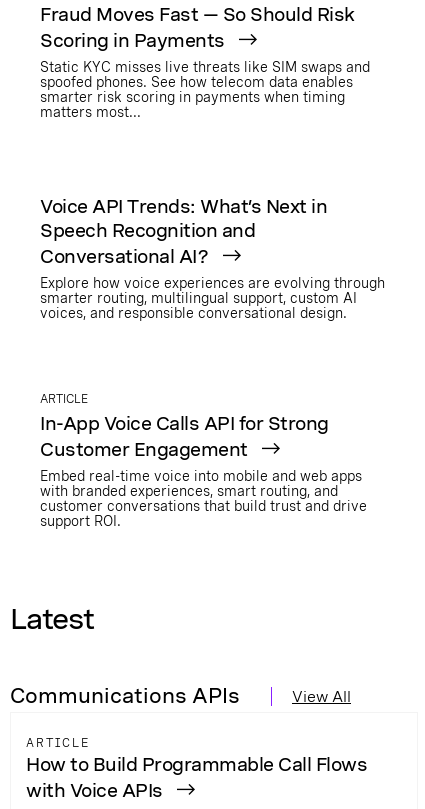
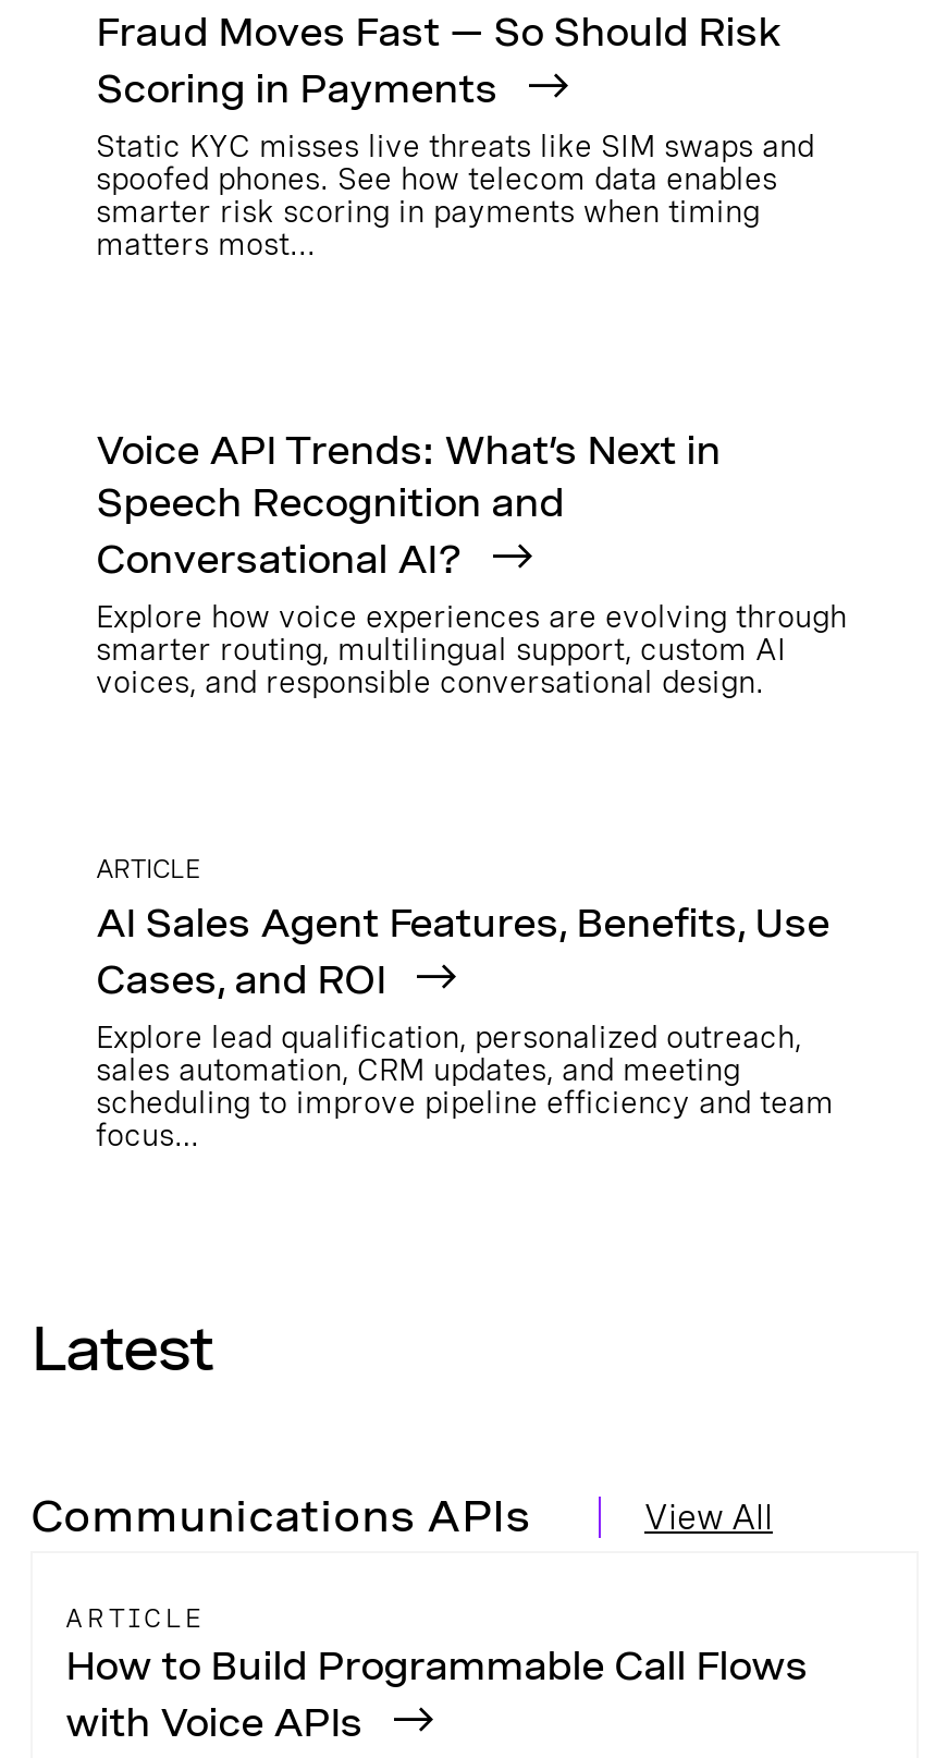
- In-App Voice Calls API for Strong
- Customer Engagement
- Embed real-time voice into mobile and web apps
- with branded experiences, smart routing, and
- customer conversations that build trust and drive
- support ROI.
+ AI Sales Agent Features, Benefits, Use
+ Cases, and ROI
+ Explore lead qualification, personalized outreach,
+ sales automation, CRM updates, and meeting
+ scheduling to improve pipeline efficiency and team
+ focus…
